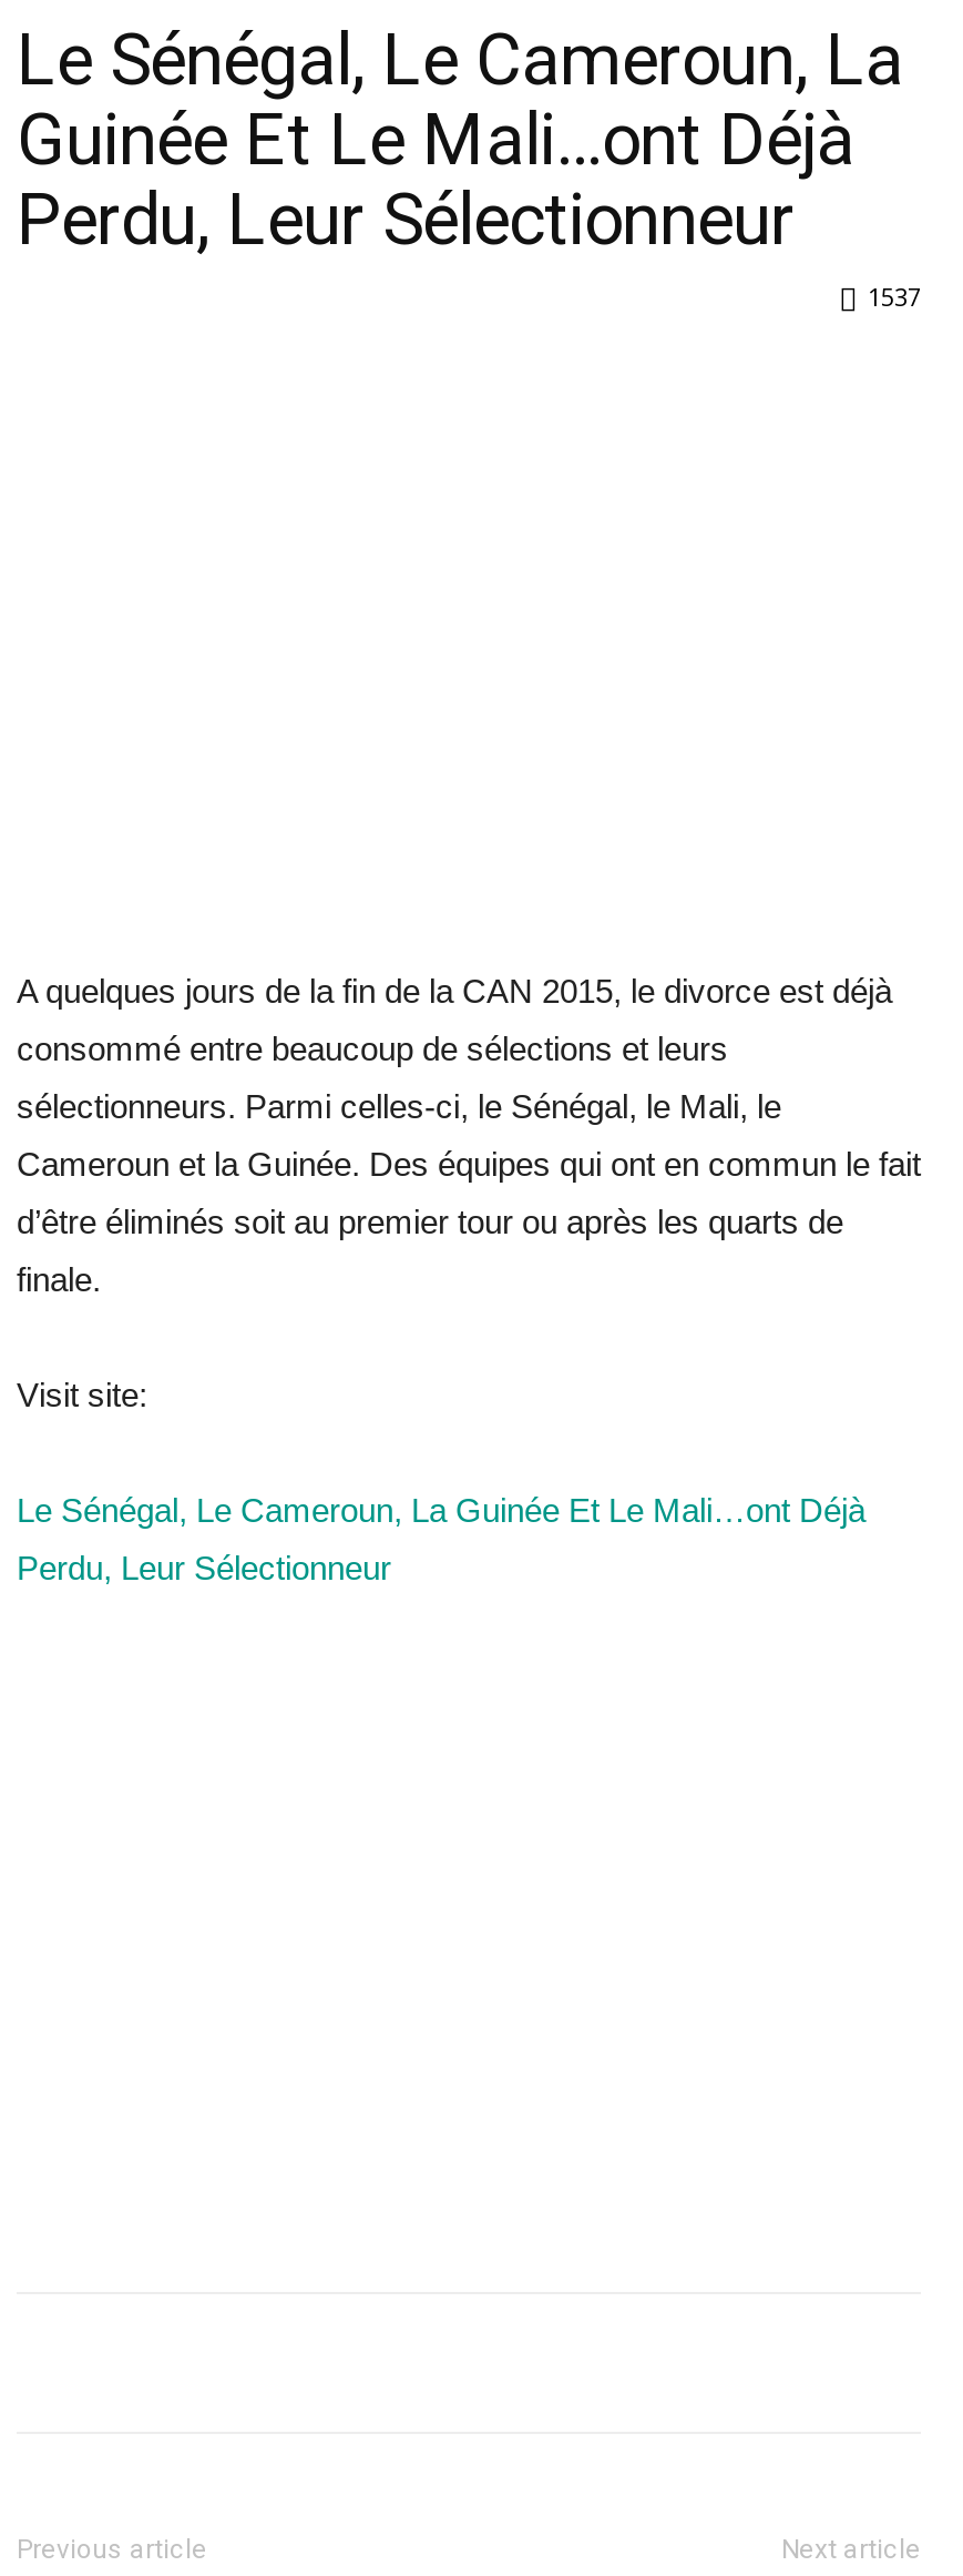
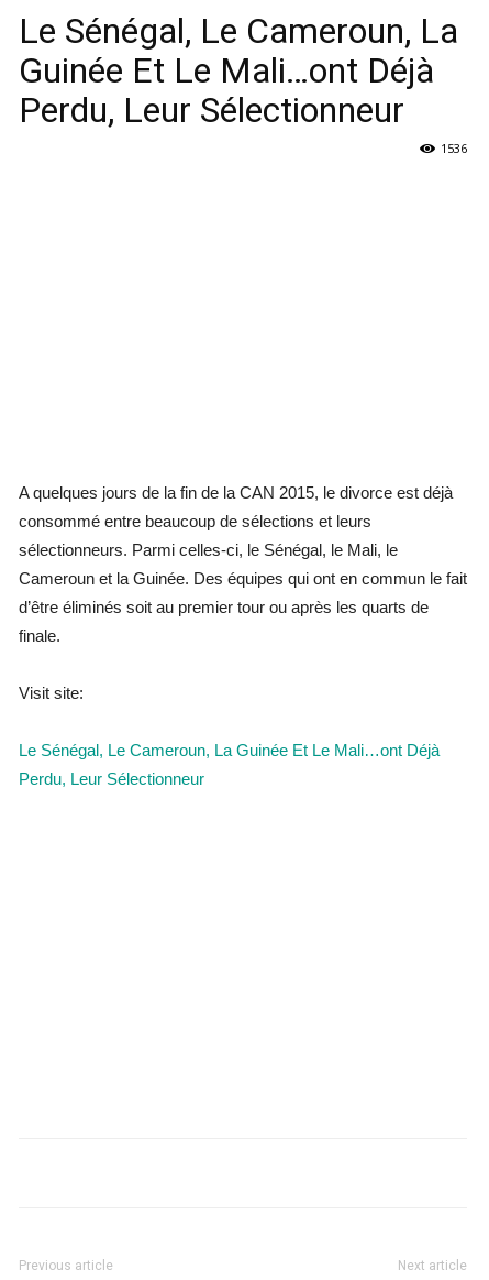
- 1537
+ 1536
